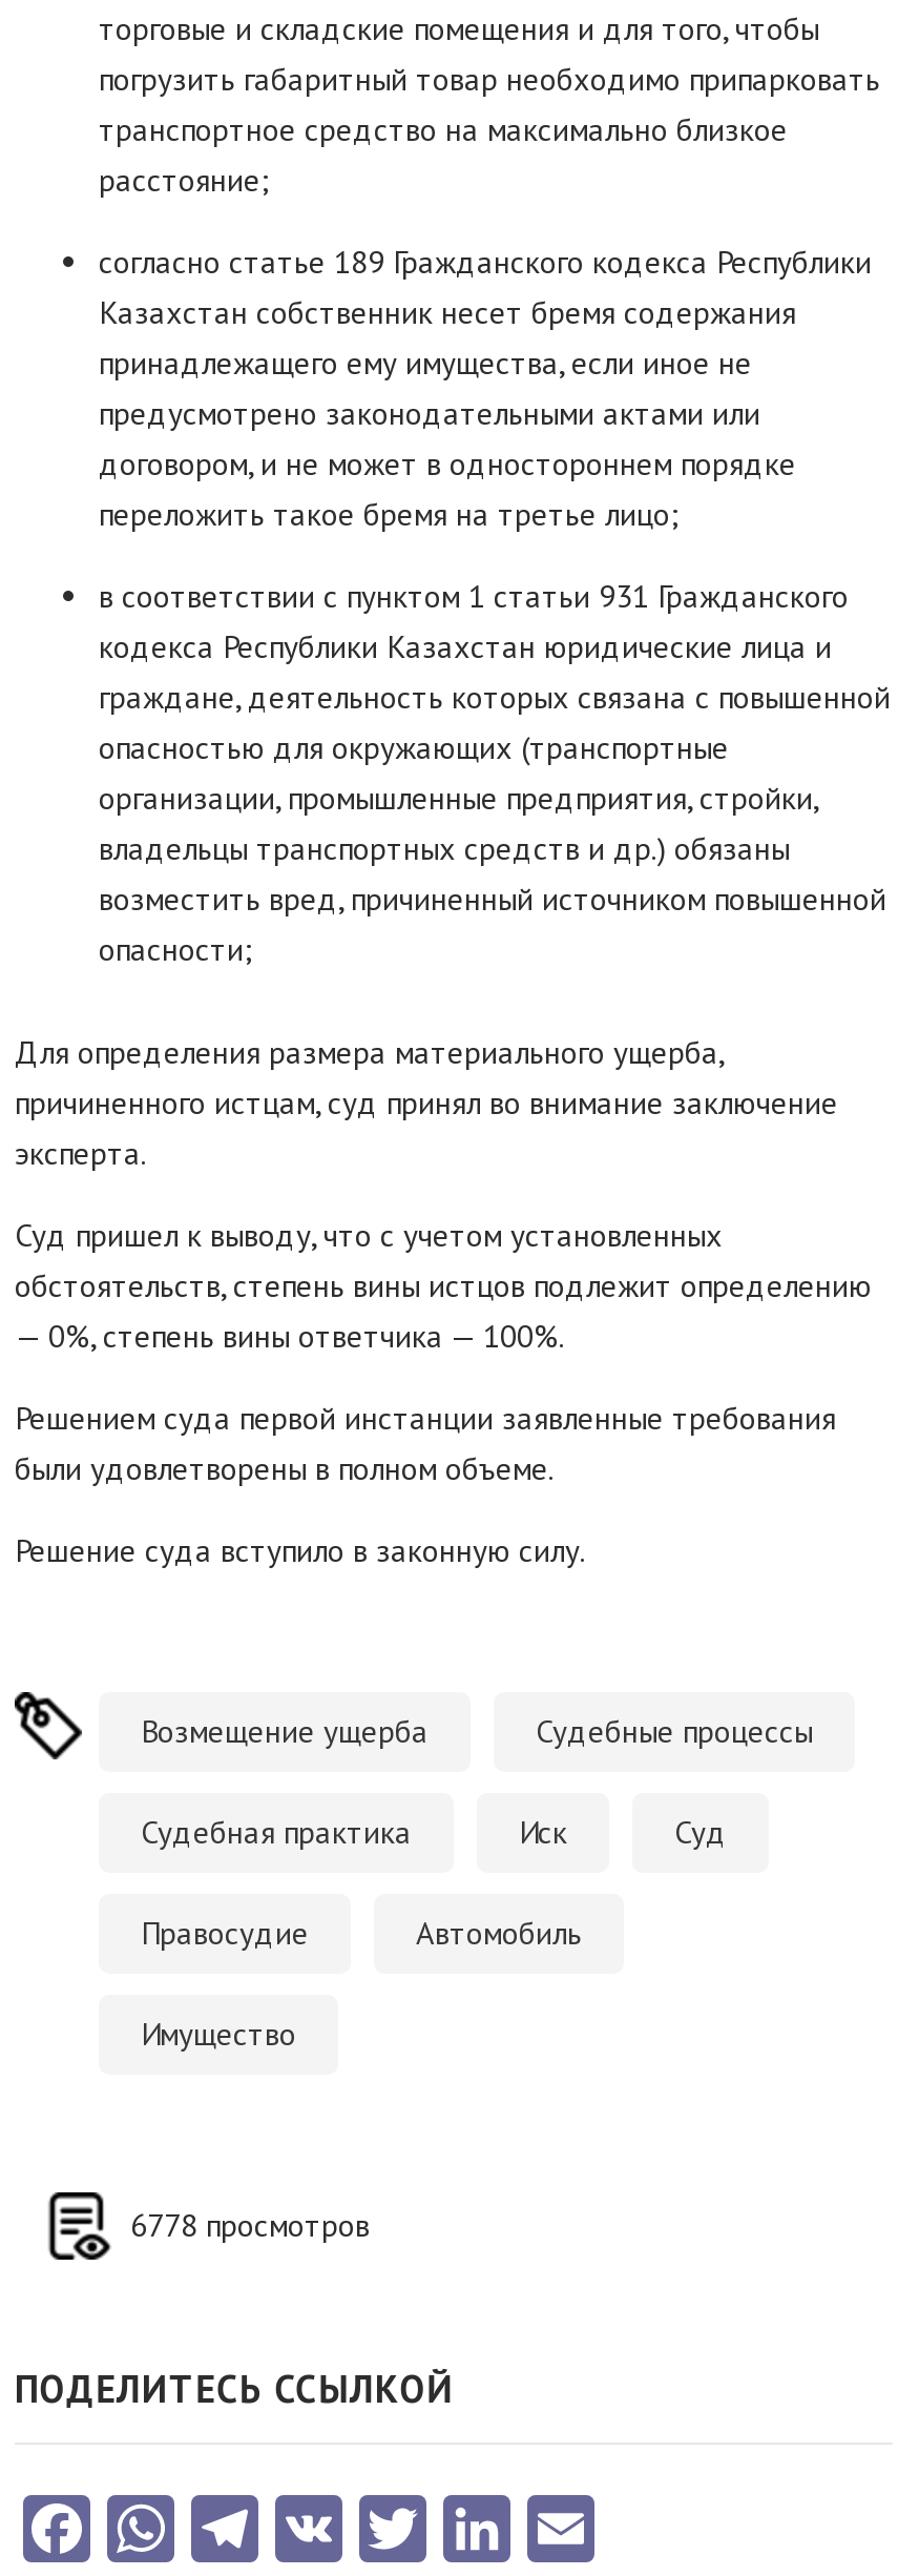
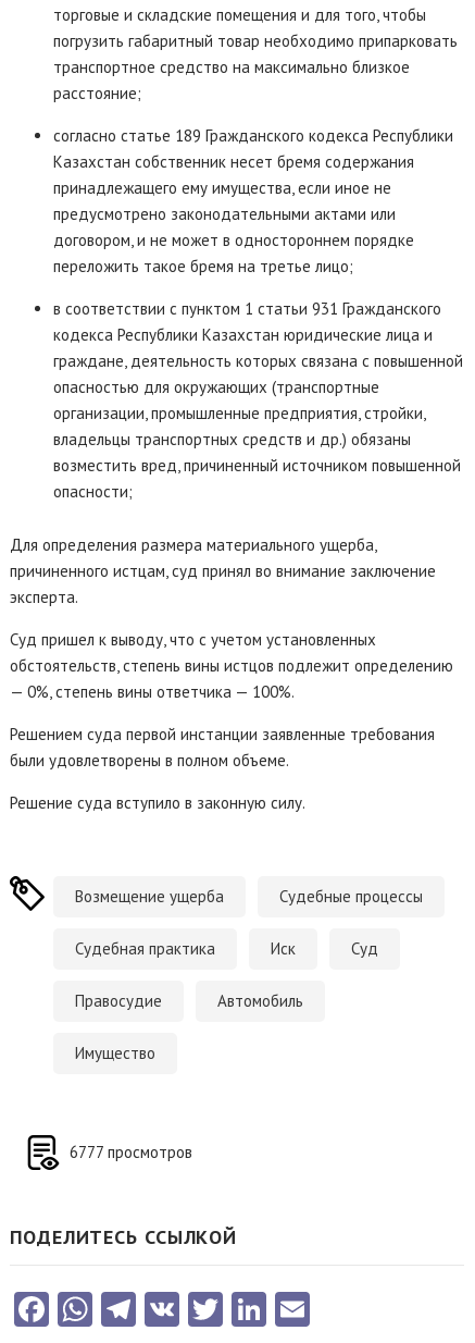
- 6778 просмотров
+ 6777 просмотров
